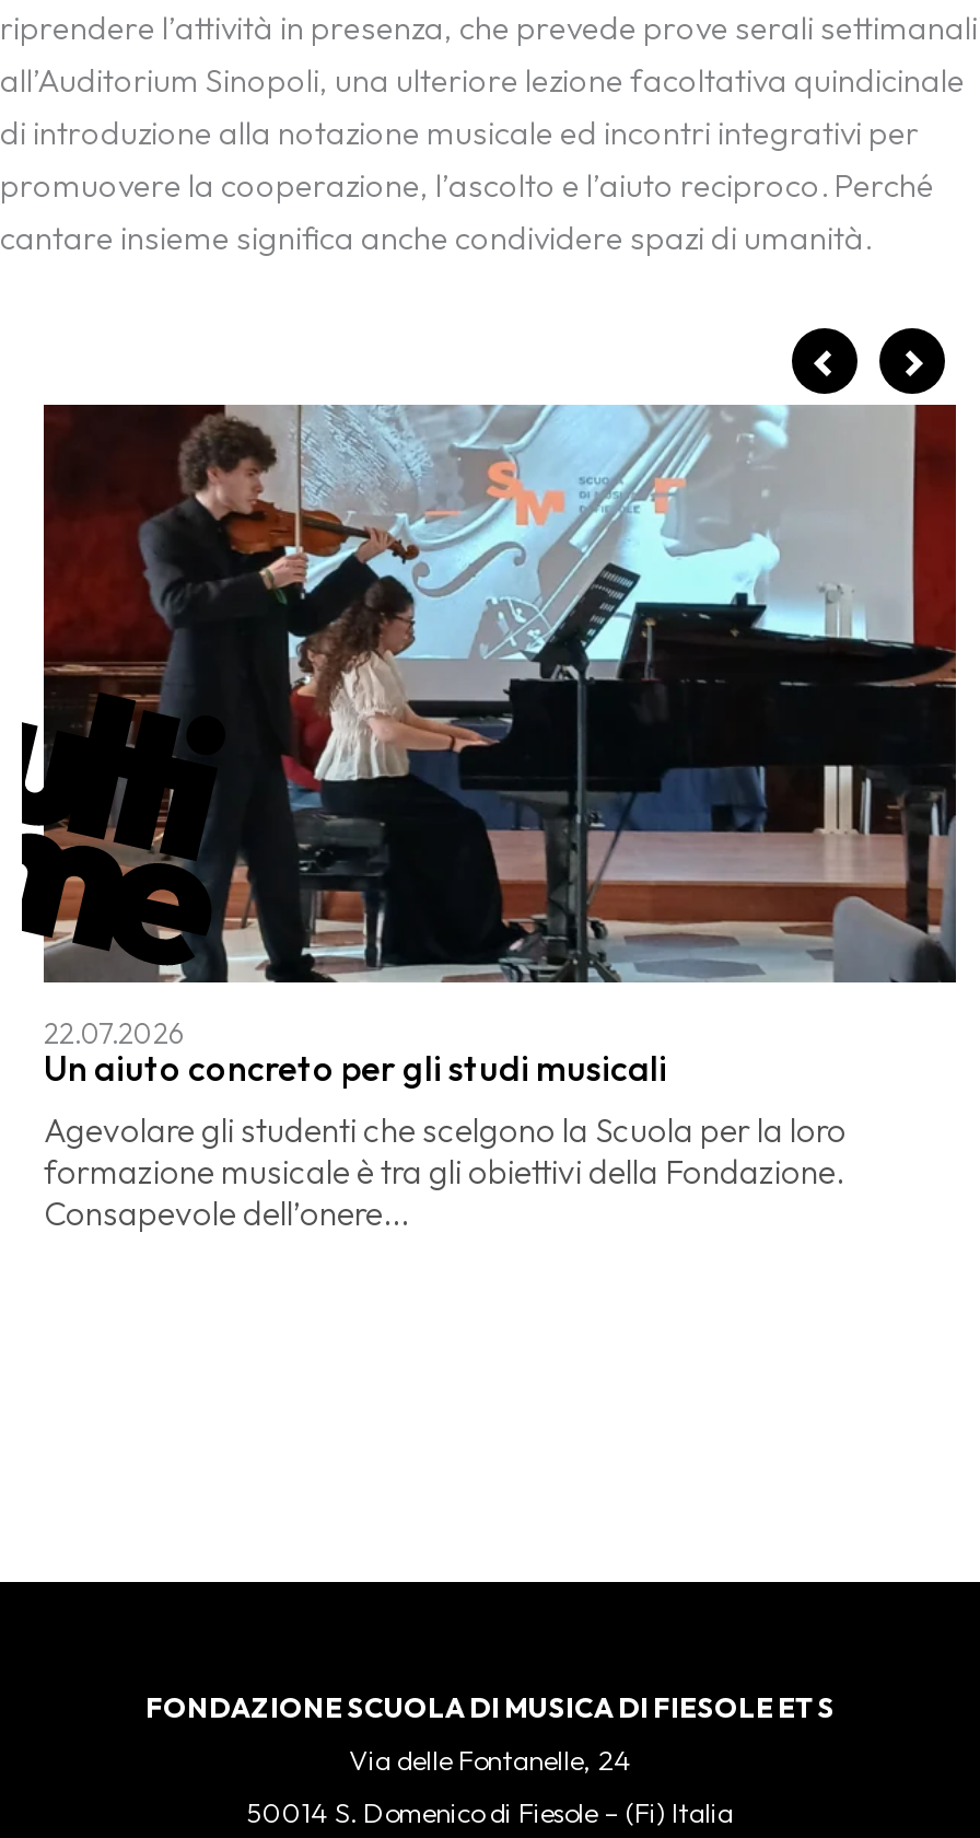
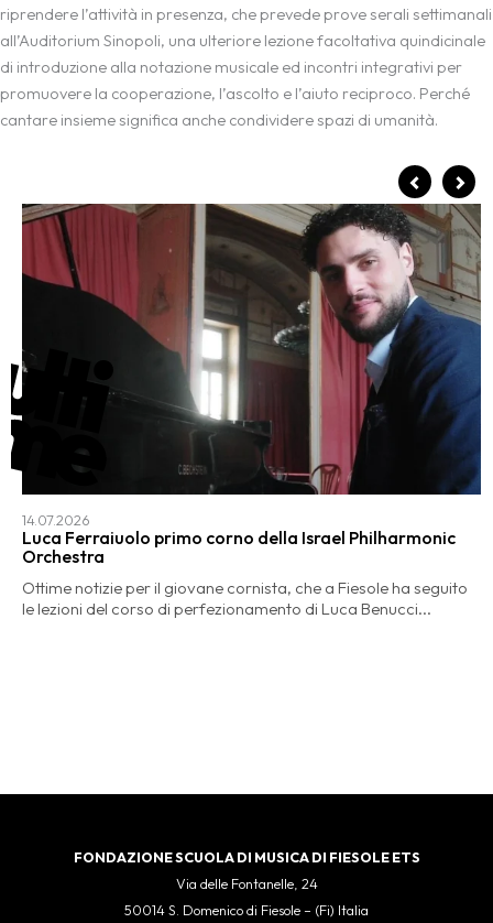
- [image]
- 22.07.2026
- Un aiuto concreto per gli studi musicali
- Agevolare gli studenti che scelgono la Scuola per la loro
- formazione musicale è tra gli obiettivi della Fondazione.
- Consapevole dell’onere...
+ [image]
+ 14.07.2026
+ Luca Ferraiuolo primo corno della Israel Philharmonic
+ Orchestra
+ Ottime notizie per il giovane cornista, che a Fiesole ha seguito
+ le lezioni del corso di perfezionamento di Luca Benucci...
